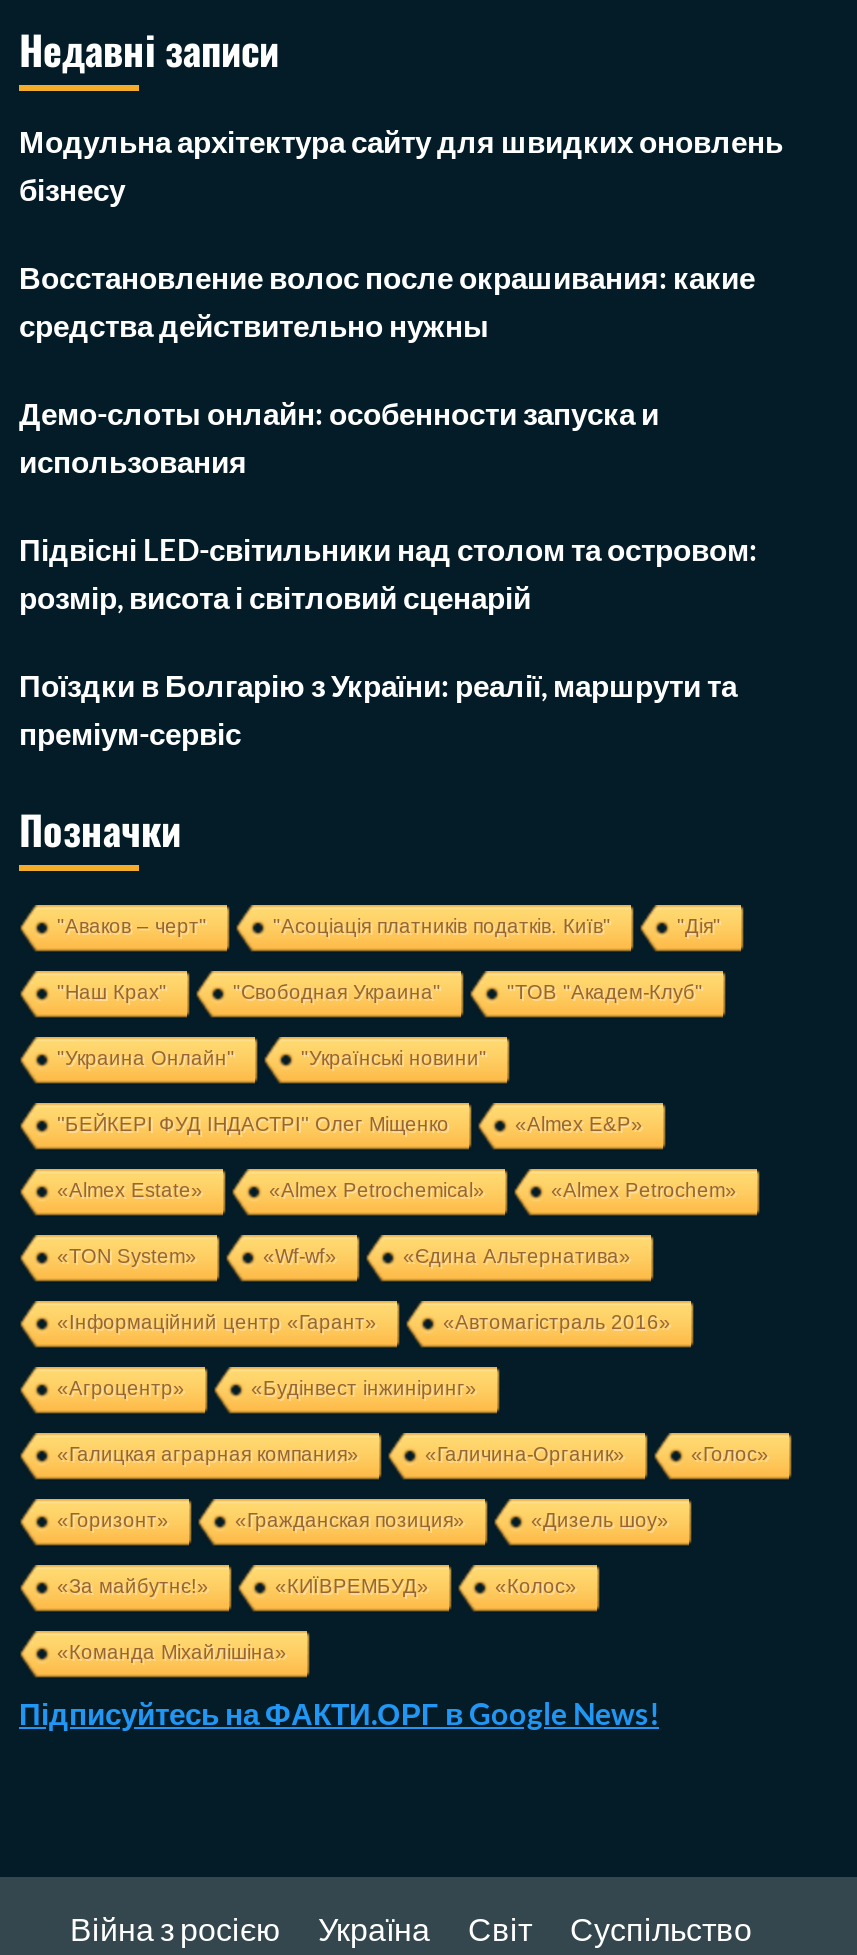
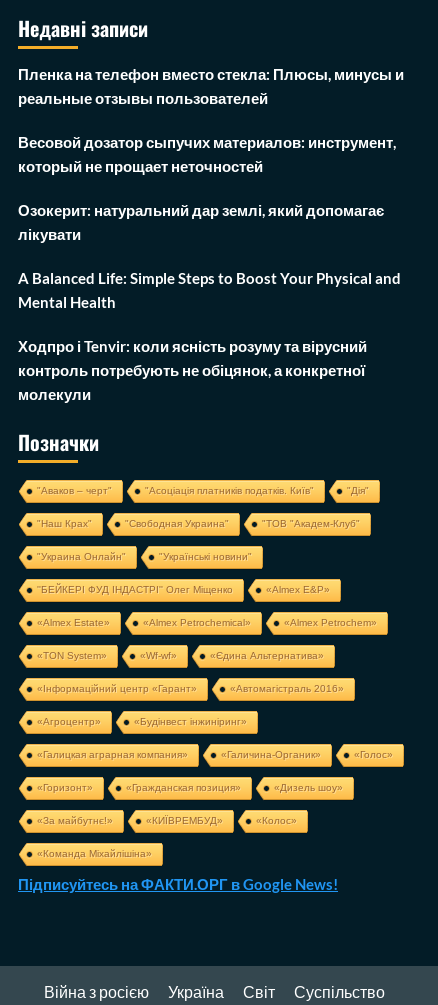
- Модульна архітектура сайту для швидких оновлень
- бізнесу
+ Пленка на телефон вместо стекла: Плюсы, минусы и
+ реальные отзывы пользователей

- Восстановление волос после окрашивания: какие
- средства действительно нужны
+ Весовой дозатор сыпучих материалов: инструмент,
+ который не прощает неточностей

- Демо-слоты онлайн: особенности запуска и
- использования
+ Озокерит: натуральний дар землі, який допомагає
+ лікувати

- Підвісні LED-світильники над столом та островом:
- розмір, висота і світловий сценарій
+ A Balanced Life: Simple Steps to Boost Your Physical and
+ Mental Health

- Поїздки в Болгарію з України: реалії, маршрути та
- преміум-сервіс
+ Ходпро і Tenvir: коли ясність розуму та вірусний
+ контроль потребують не обіцянок, а конкретної
+ молекули
